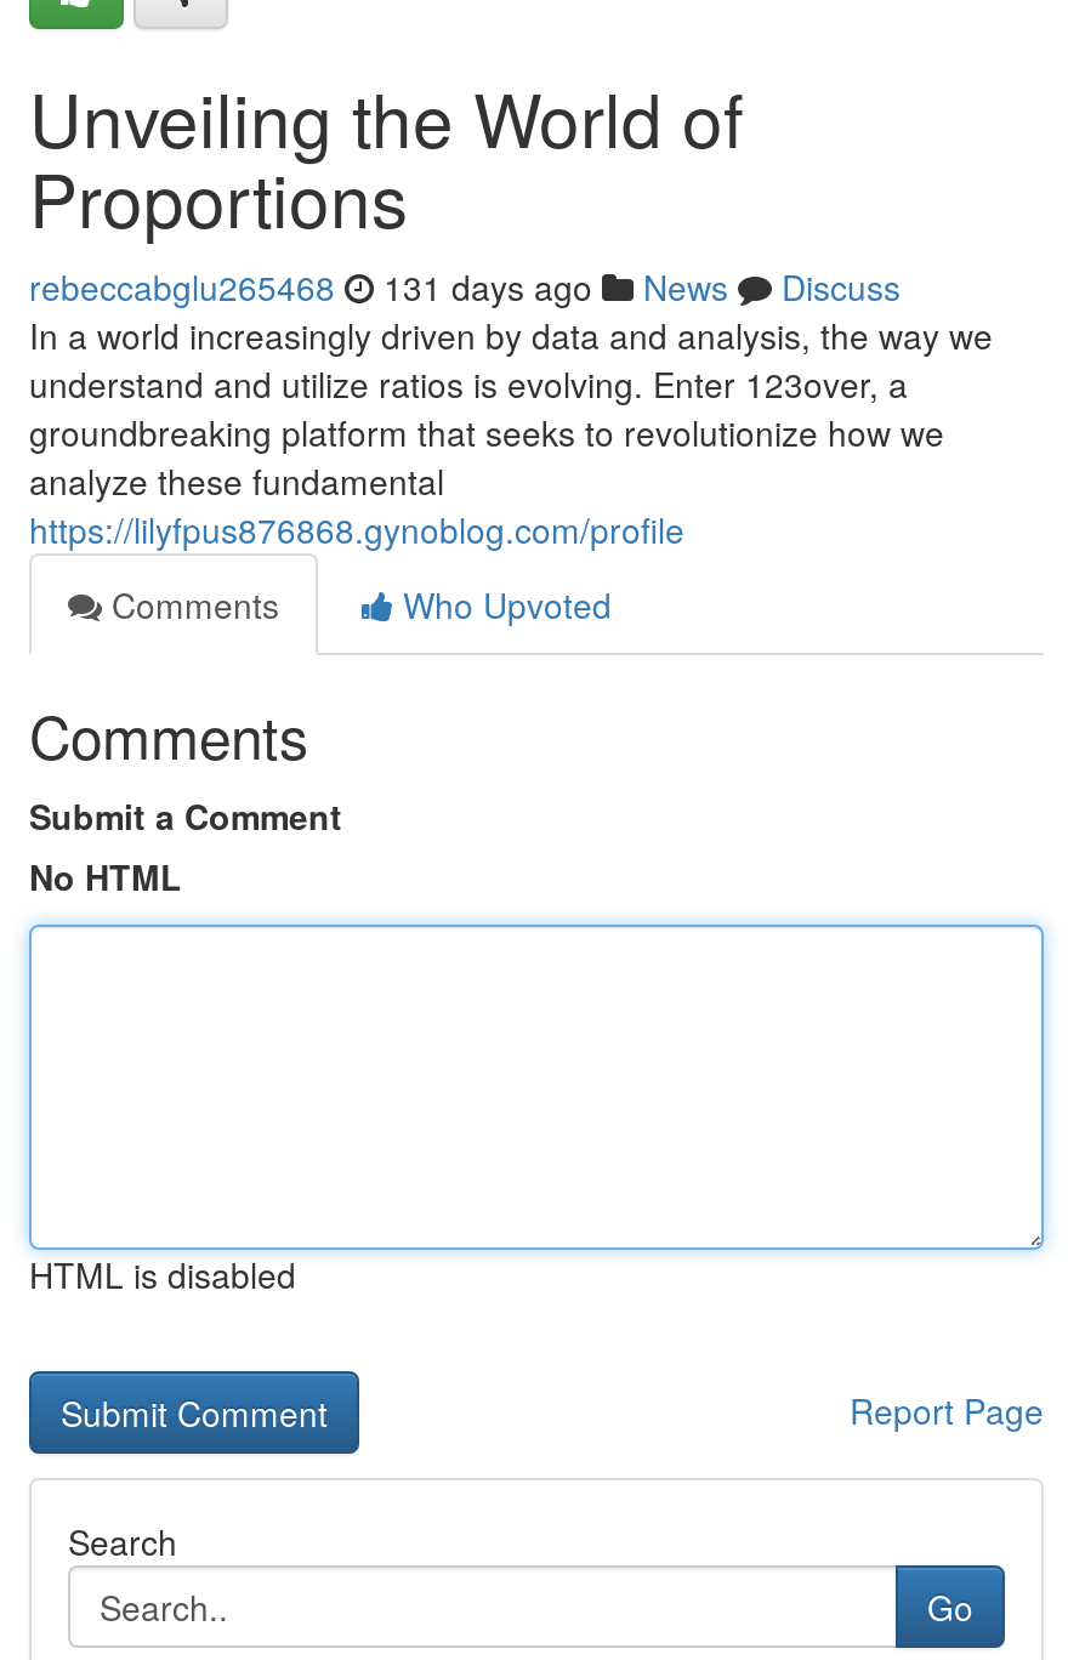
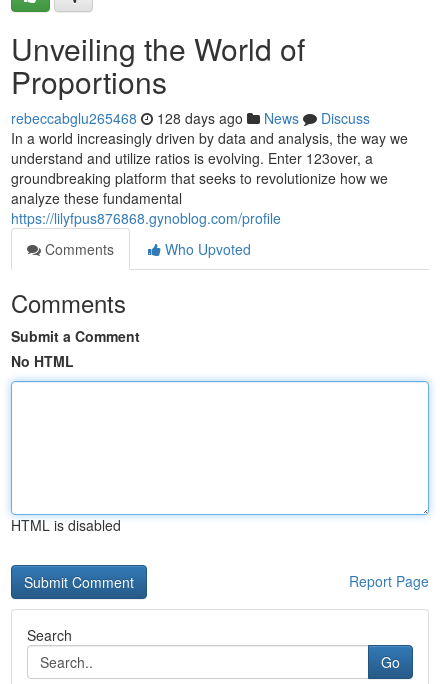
- rebeccabglu265468 131 days ago News Discuss
+ rebeccabglu265468 128 days ago News Discuss
